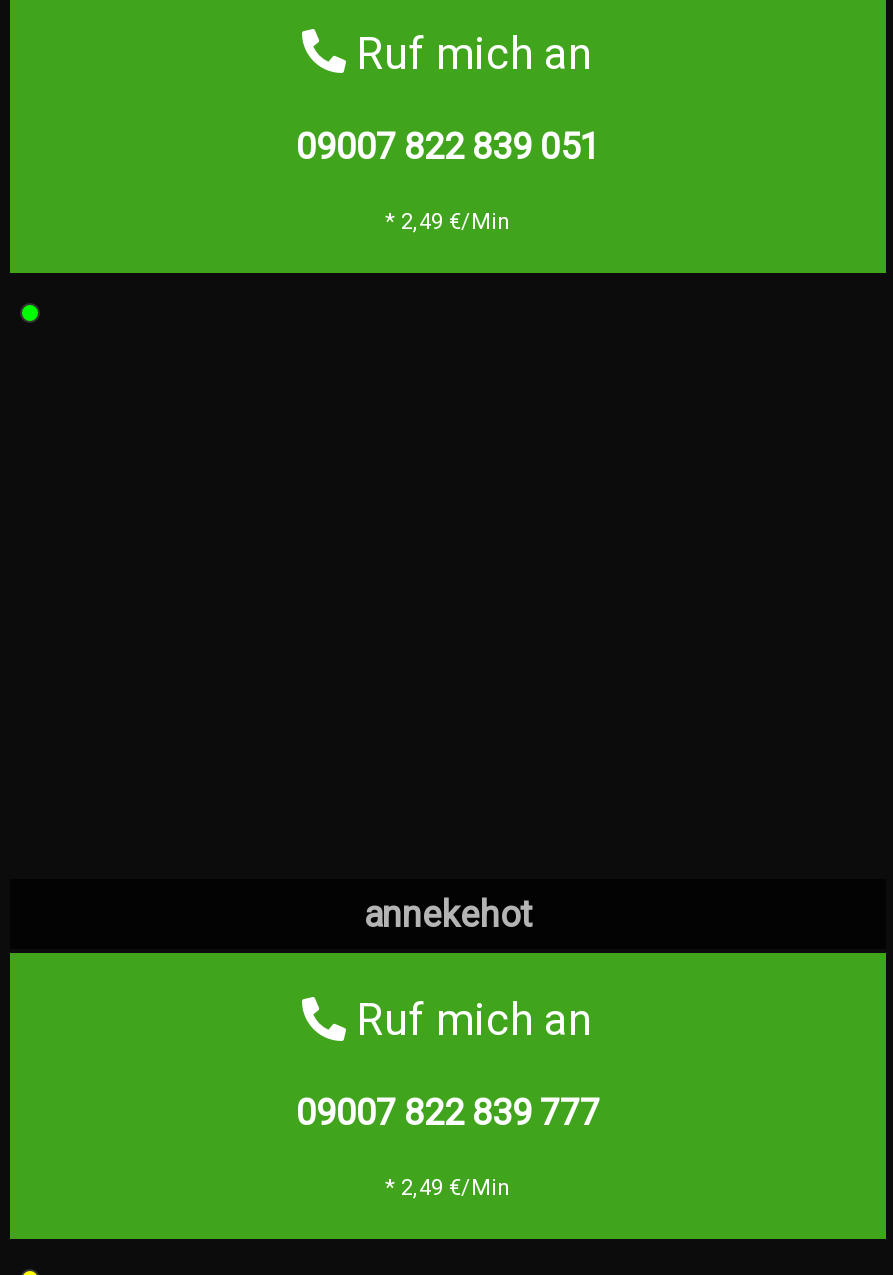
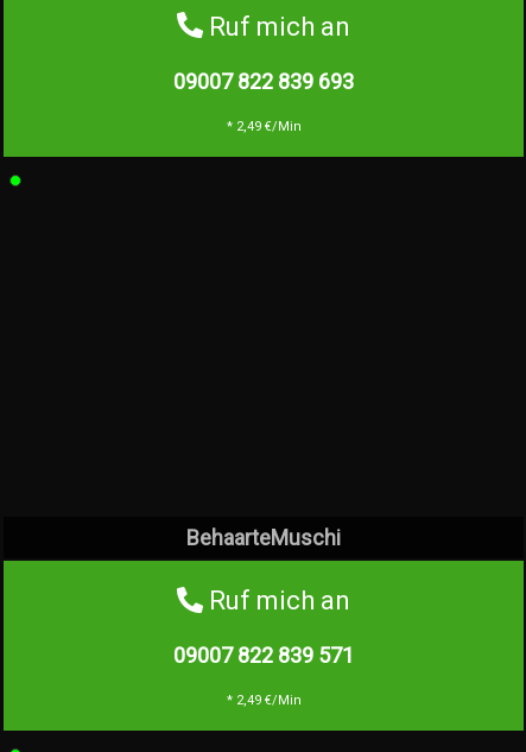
- 09007 822 839 051
+ 09007 822 839 693

- annekehot
+ BehaarteMuschi

- 09007 822 839 777
+ 09007 822 839 571
